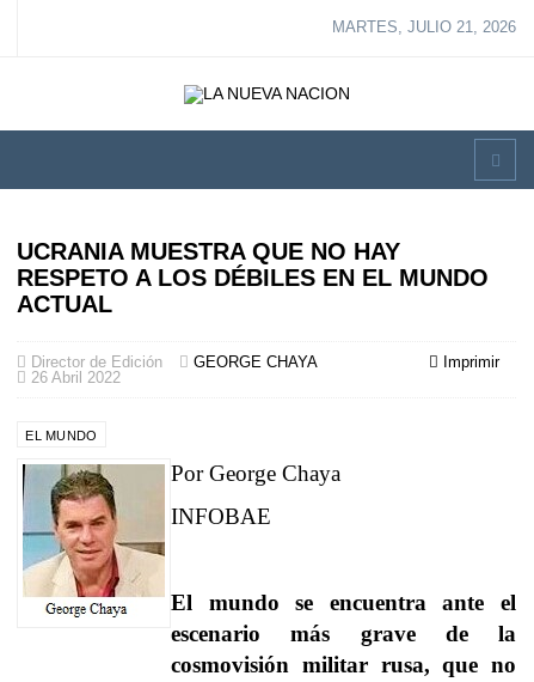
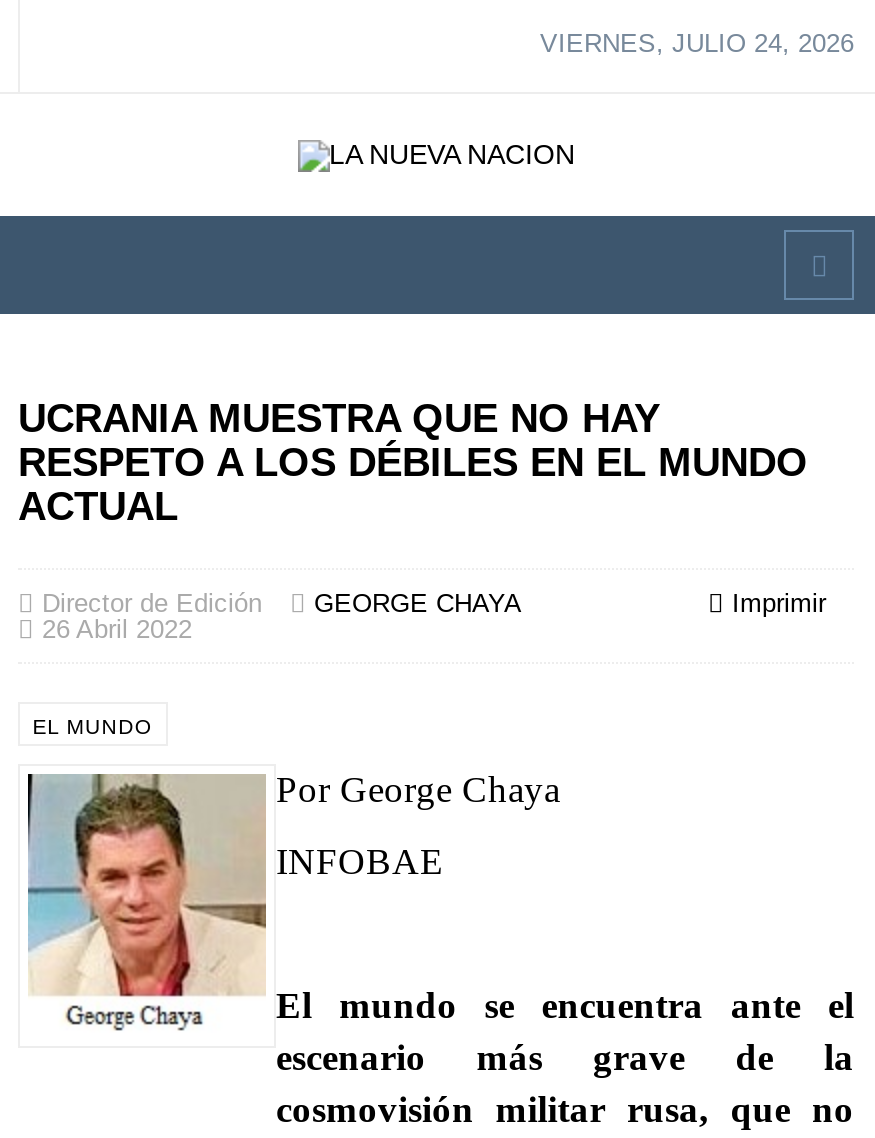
- MARTES, JULIO 21, 2026
+ VIERNES, JULIO 24, 2026
